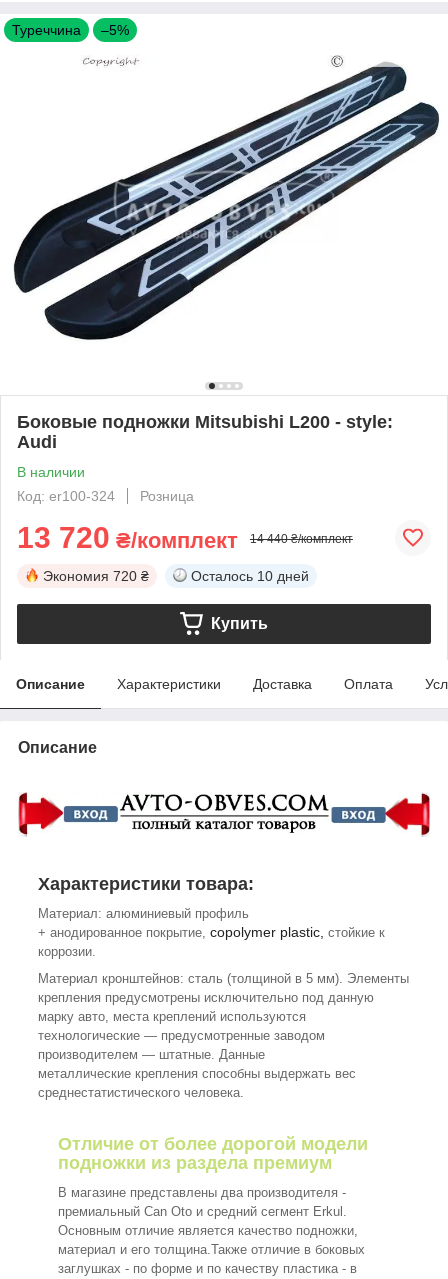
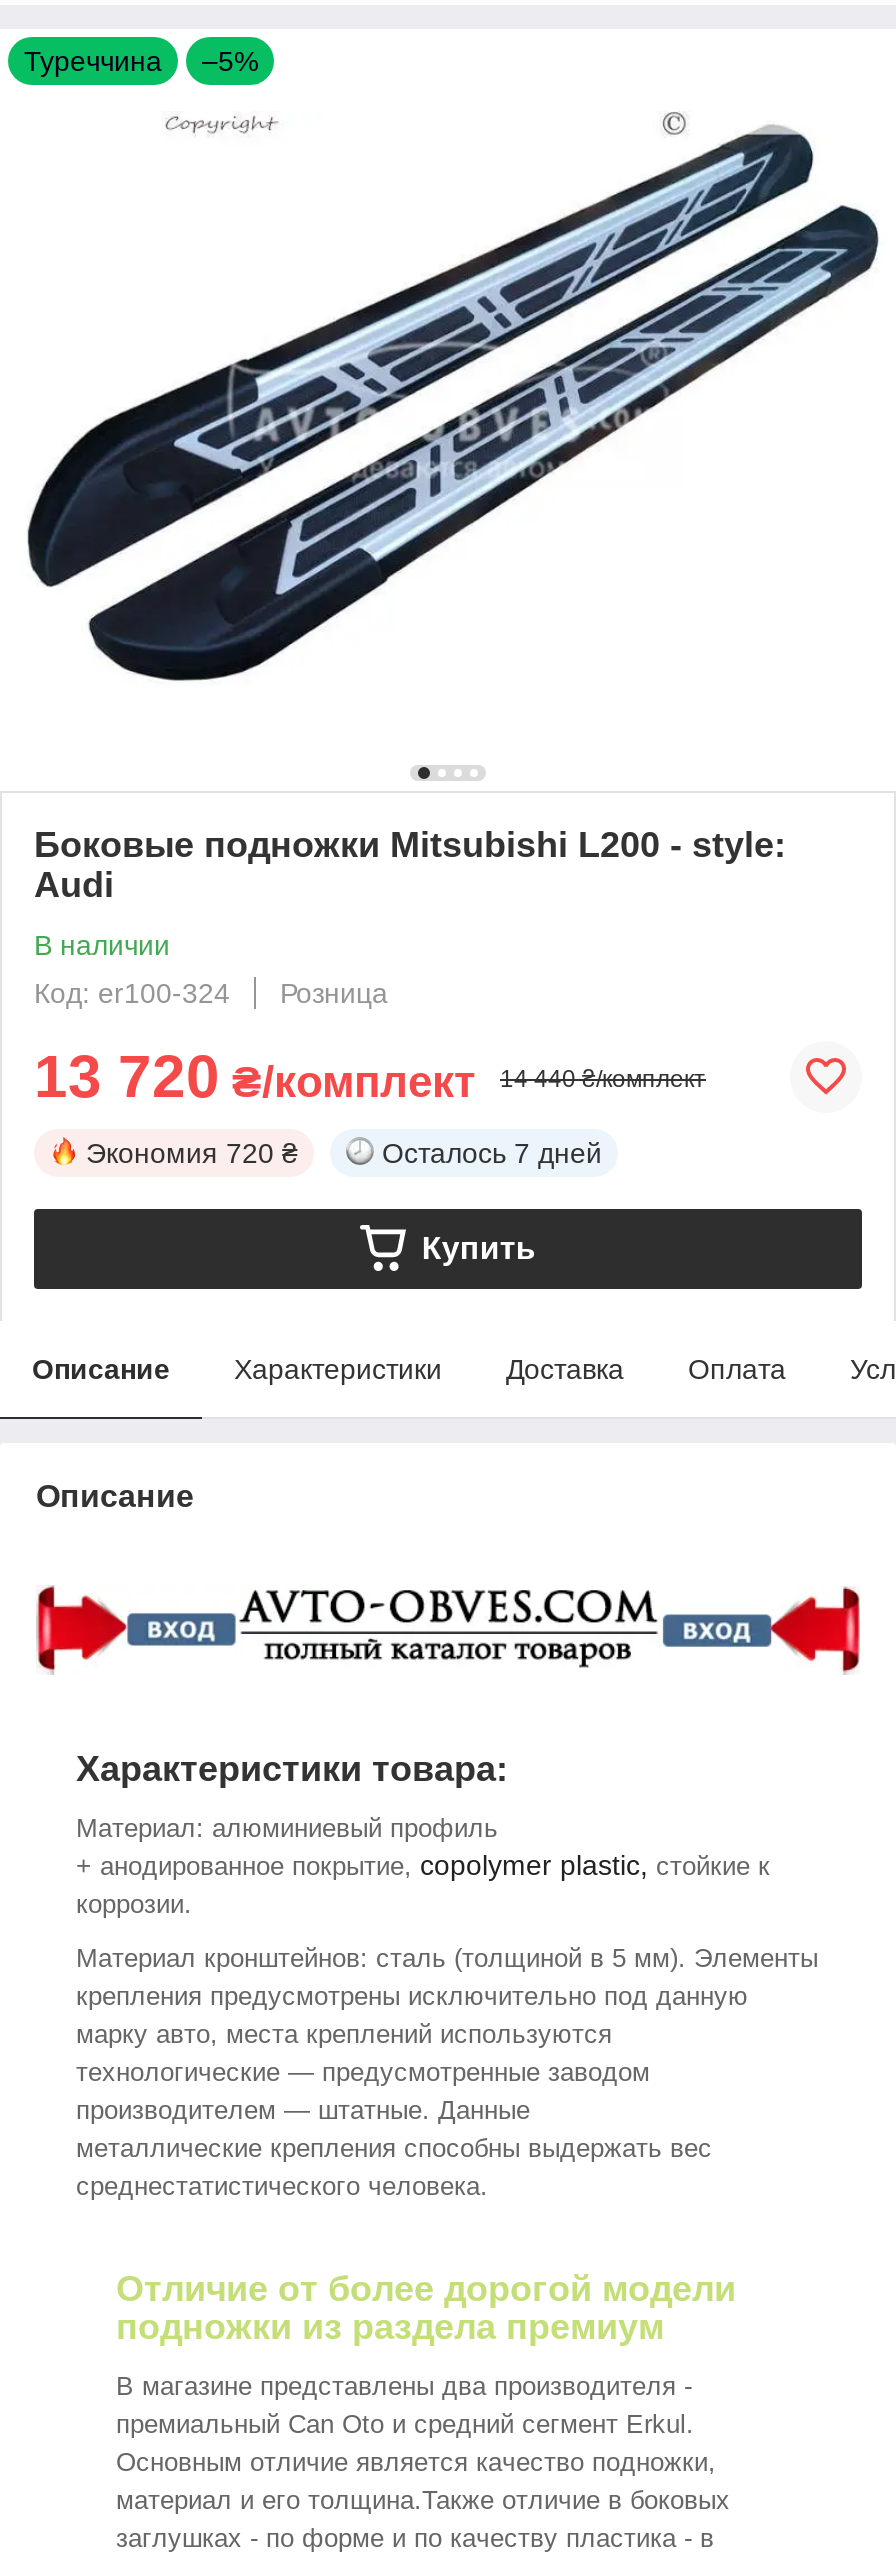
- Осталось 10 дней
+ Осталось 7 дней
